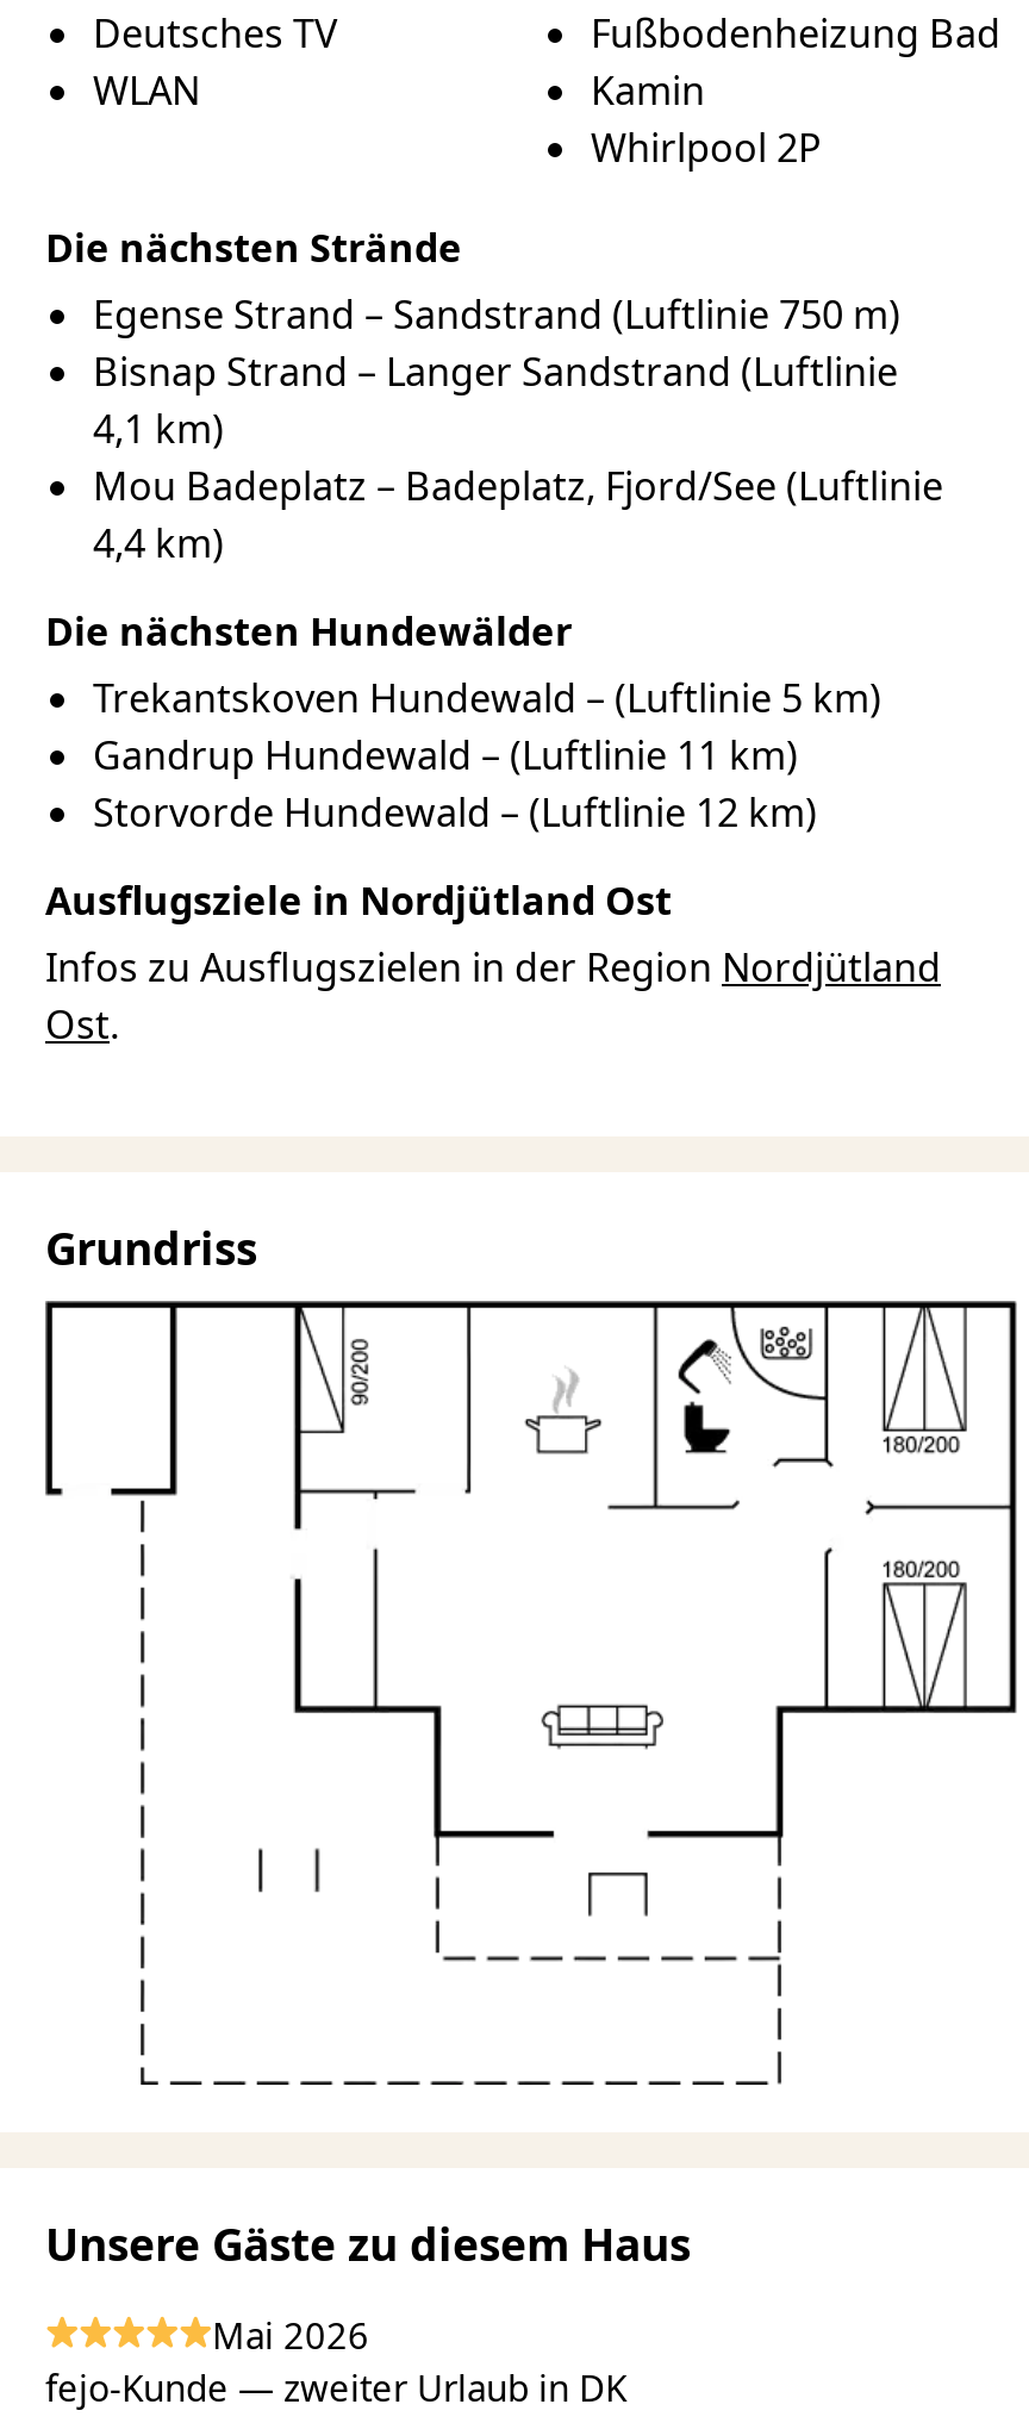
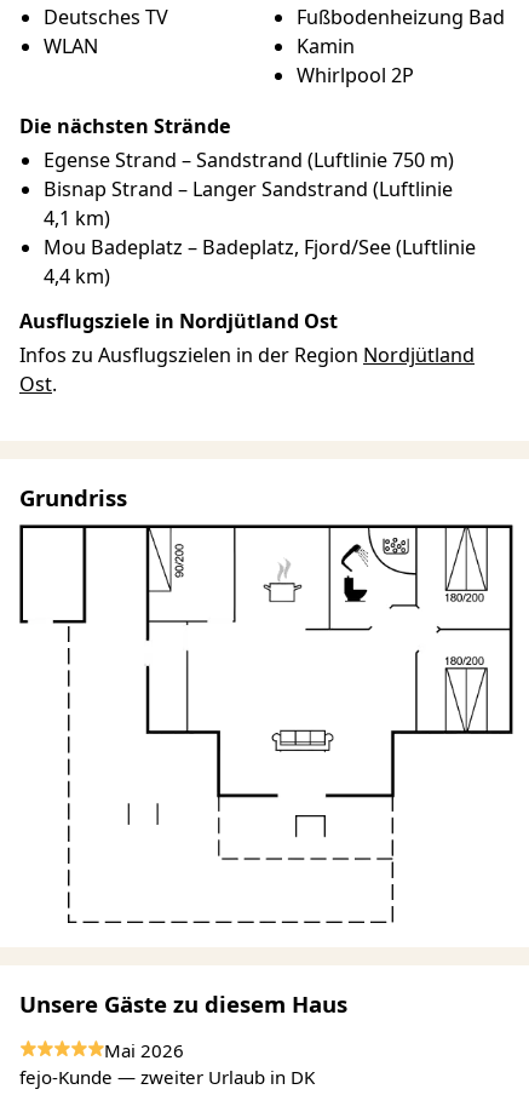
- Die nächsten Hundewälder
- Trekantskoven Hundewald – (Luftlinie 5 km)
- Gandrup Hundewald – (Luftlinie 11 km)
- Storvorde Hundewald – (Luftlinie 12 km)
